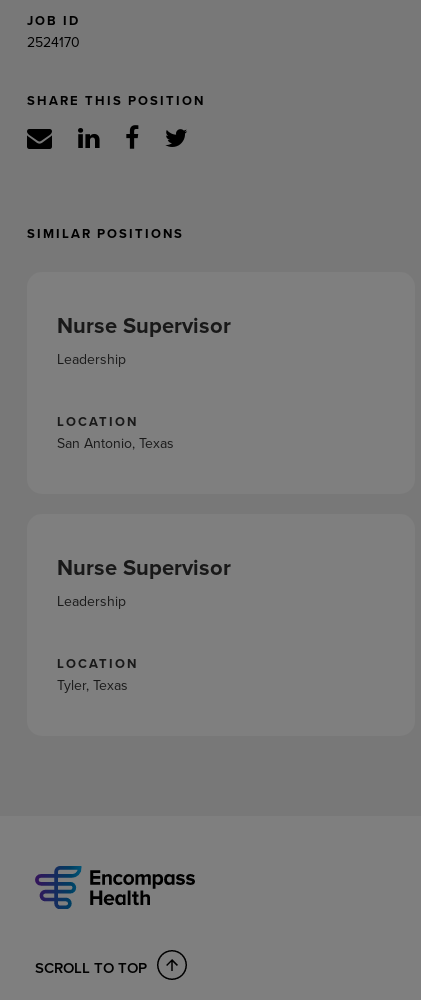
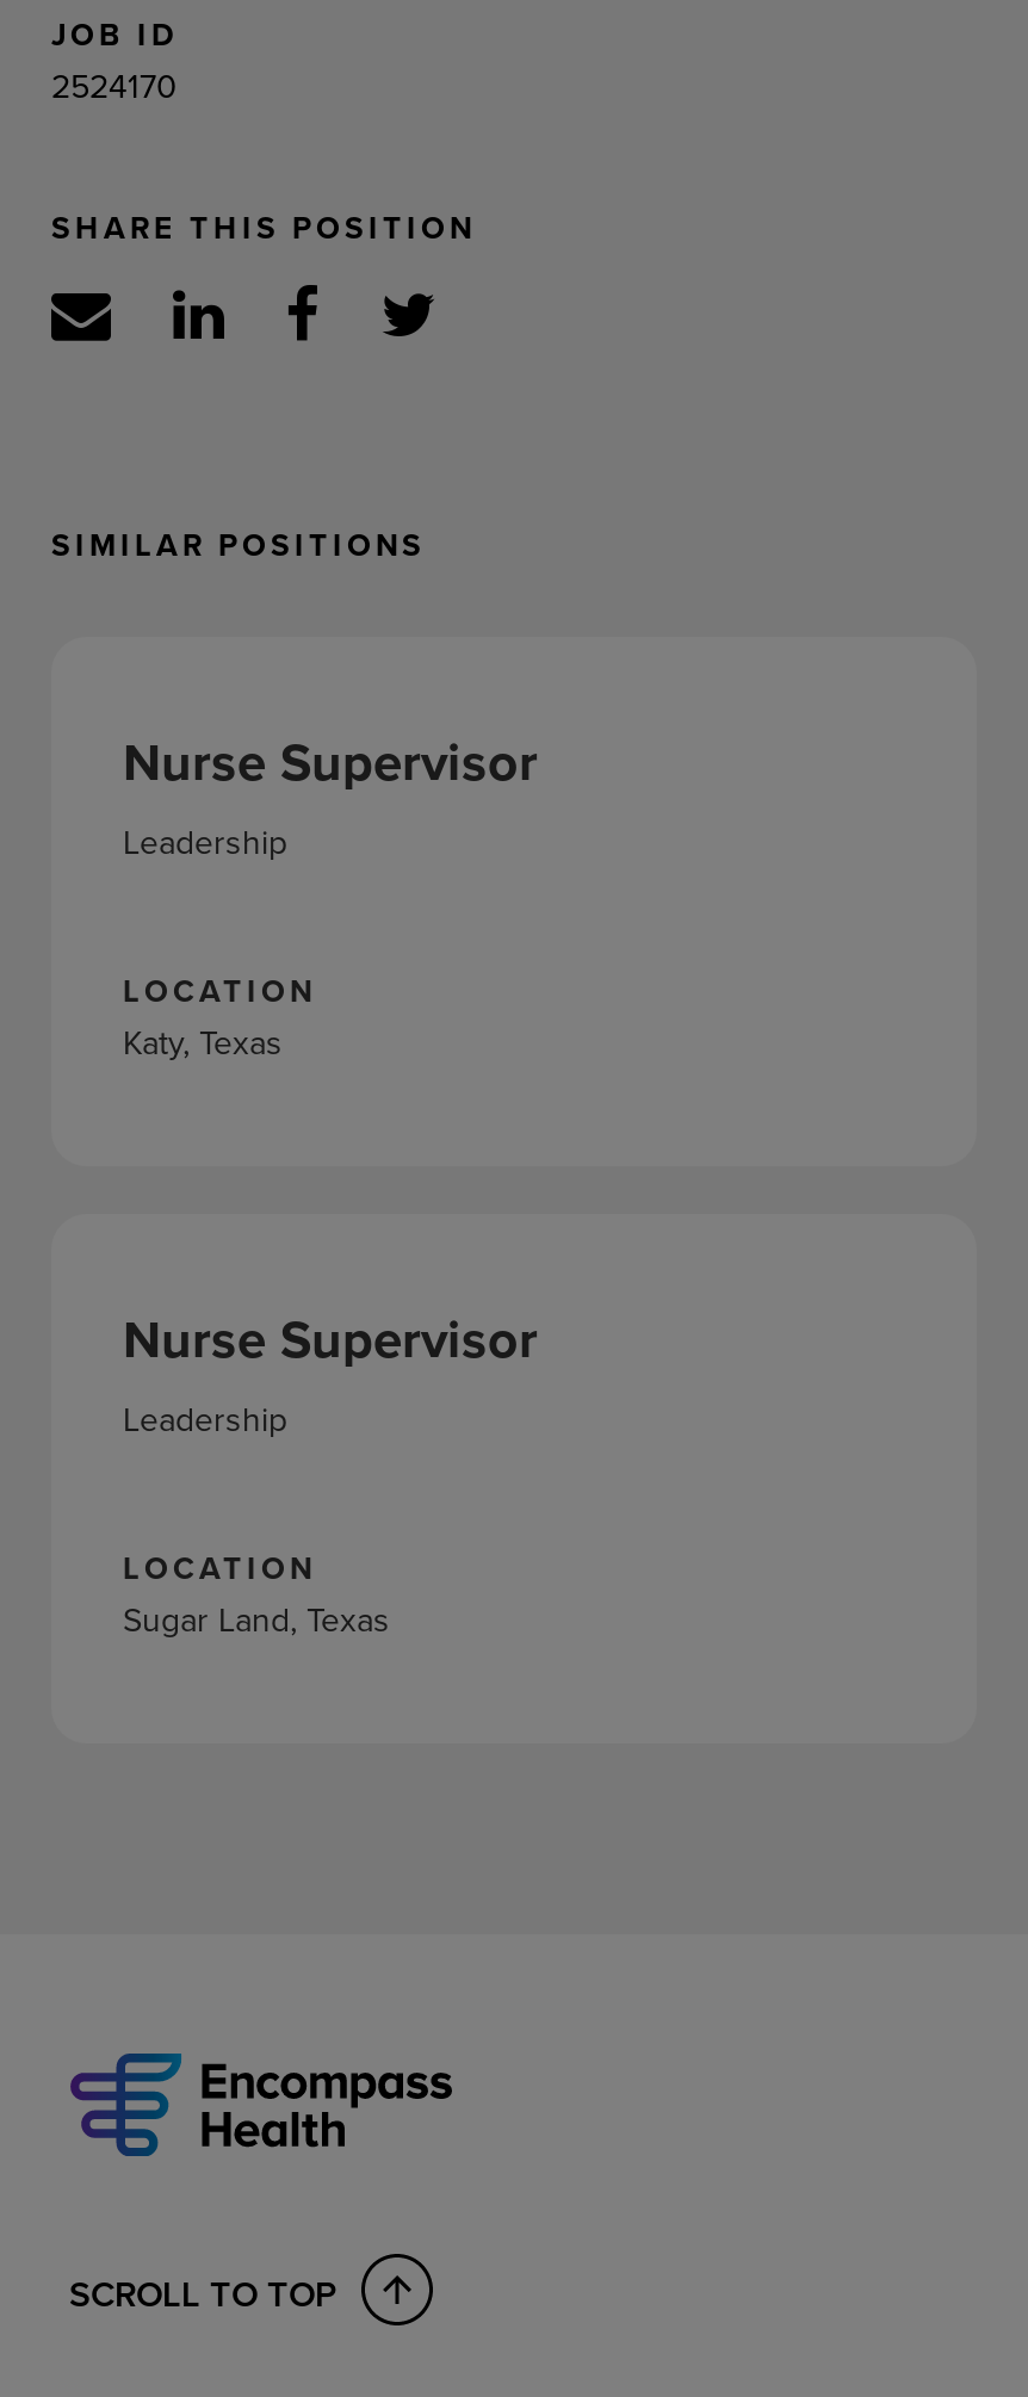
- San Antonio, Texas
+ Katy, Texas

- Tyler, Texas
+ Sugar Land, Texas
